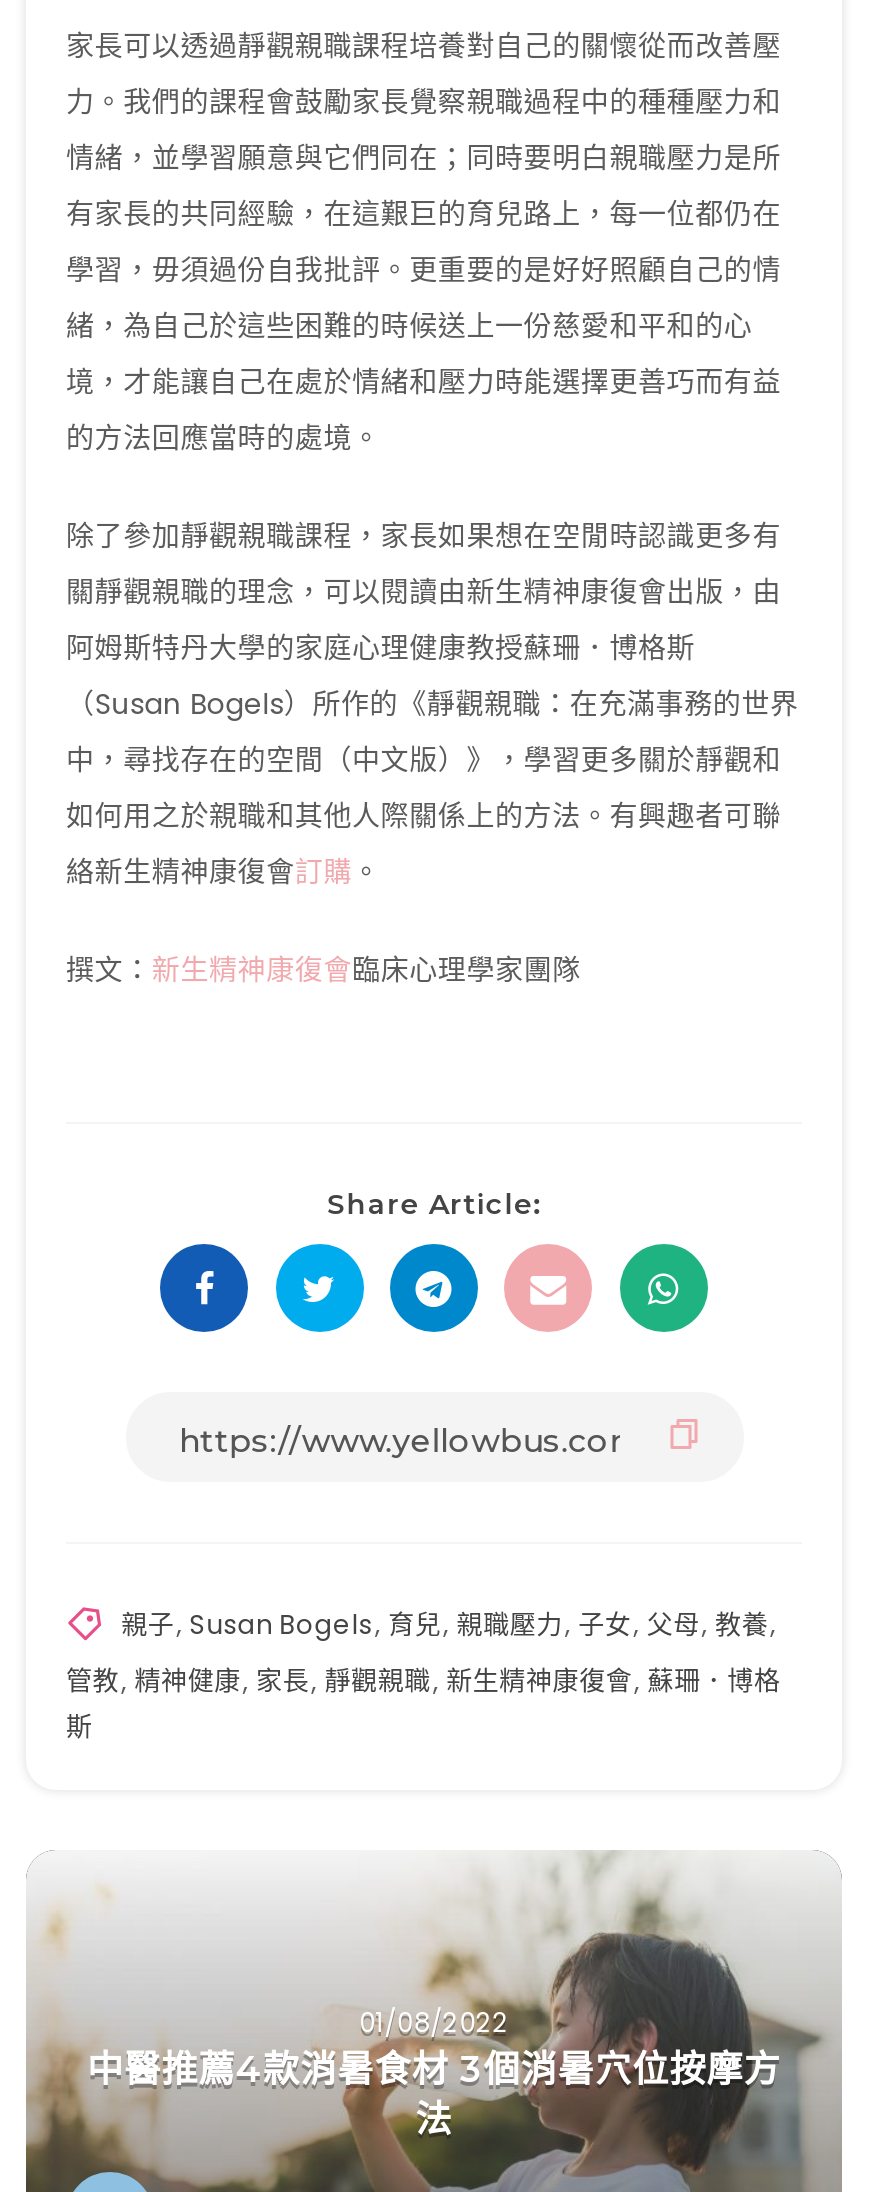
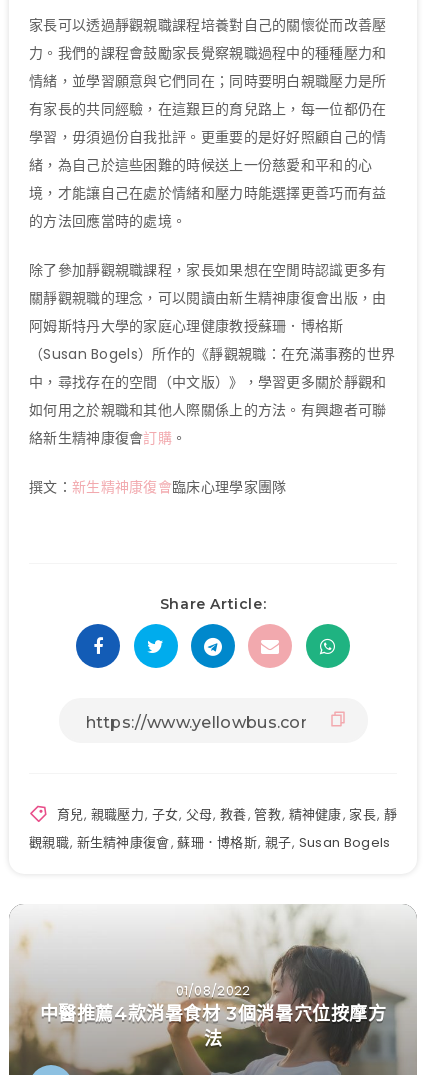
- 親子, Susan Bogels,育兒,親職壓力,子女,父母,教養,
+ 育兒,親職壓力,子女,父母,教養,管教,精神健康,家長,靜

- 管教,精神健康,家長,靜觀親職,新生精神康復會,蘇珊．博格
- 斯
+ 觀親職,新生精神康復會,蘇珊．博格斯,親子, Susan Bogels
